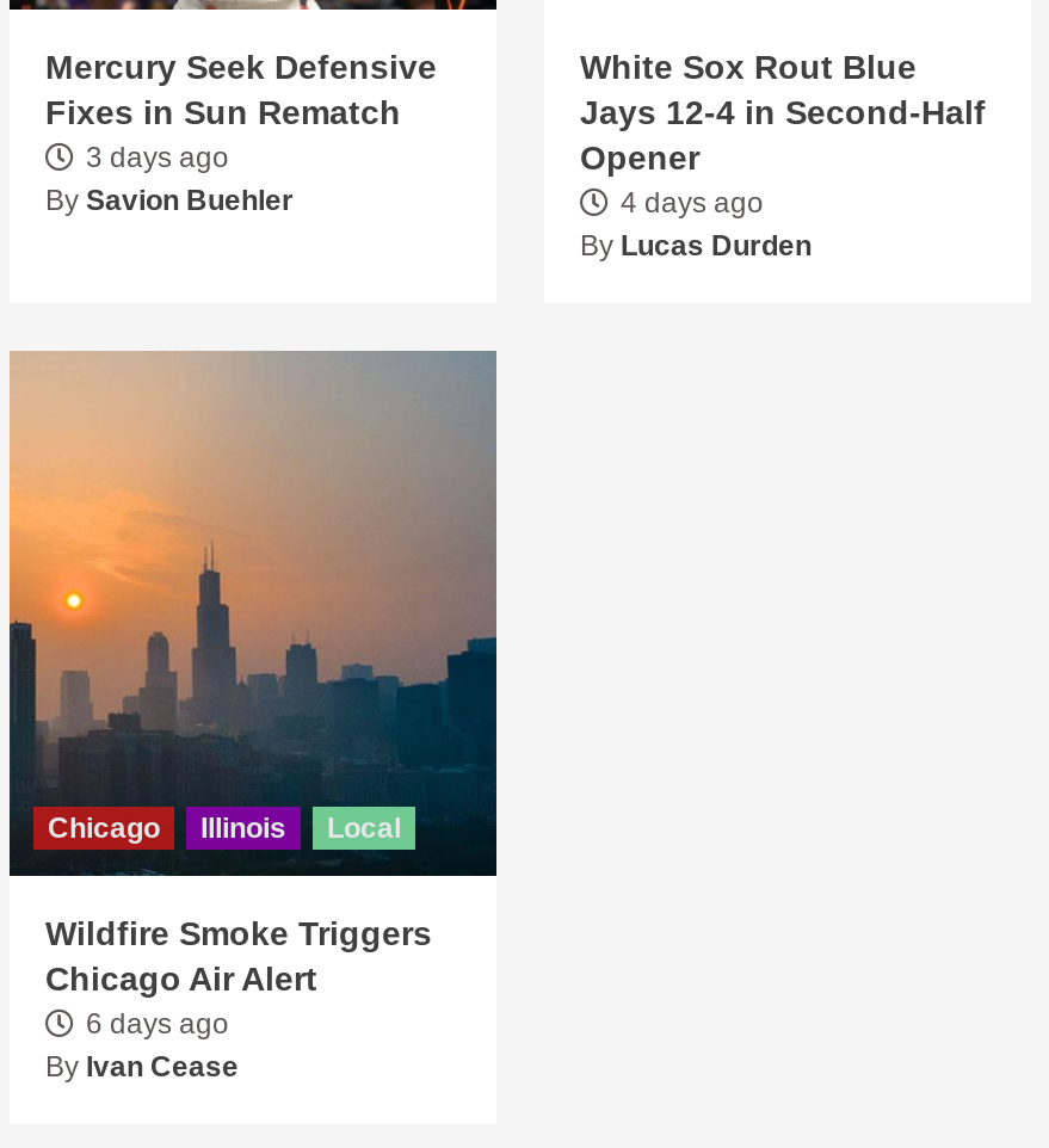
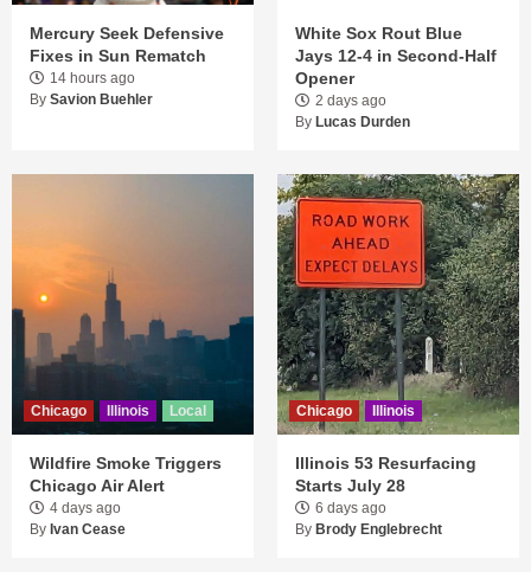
- 3 days ago
+ 14 hours ago

- 4 days ago
+ 2 days ago

+ [image]
+ Chicago
+ Illinois
+ Illinois 53 Resurfacing
+ Starts July 28
+ 6 days ago
+ By Brody Englebrecht

- 6 days ago
+ 4 days ago
